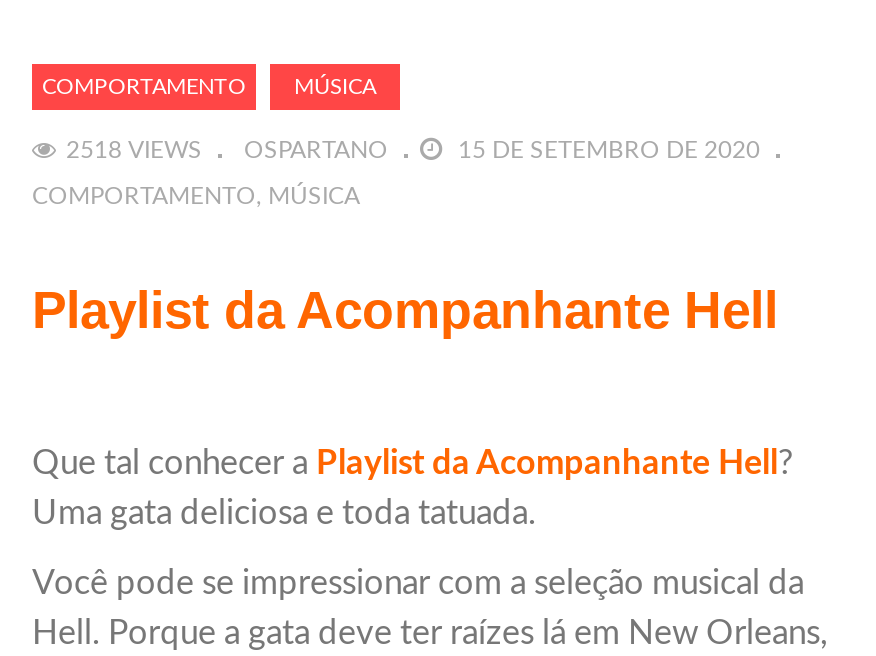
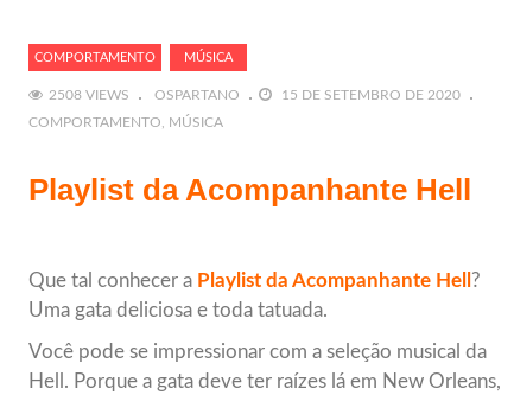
- 2518 VIEWS OSPARTANO
+ 2508 VIEWS OSPARTANO
